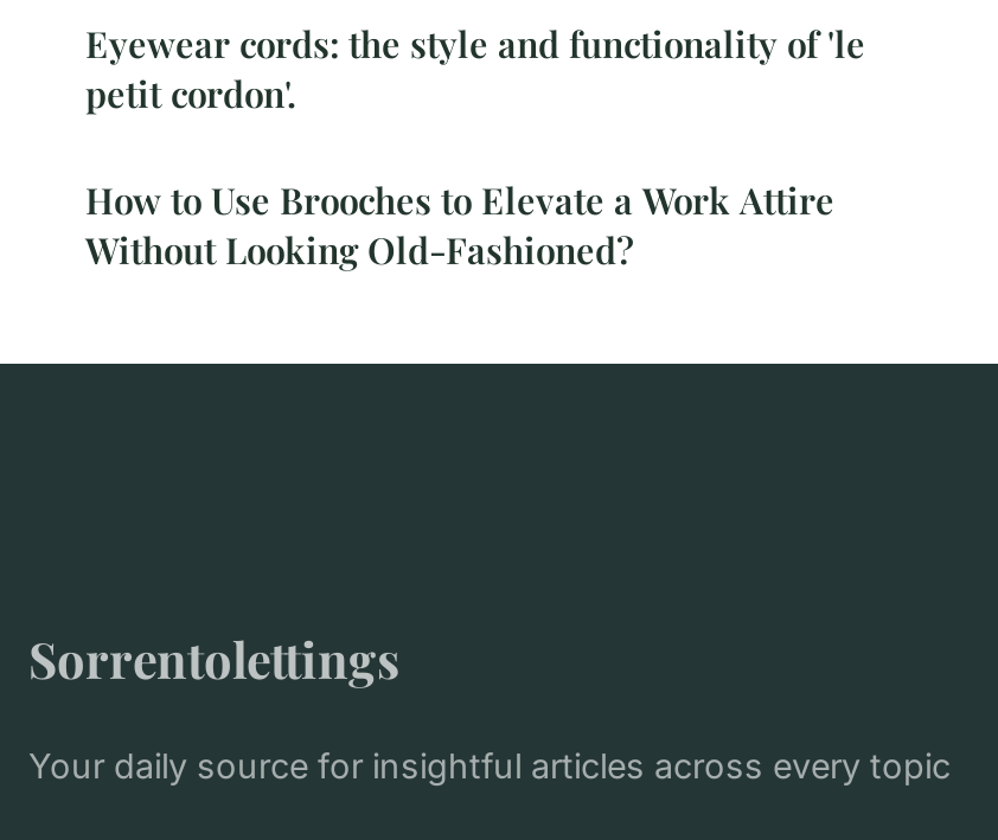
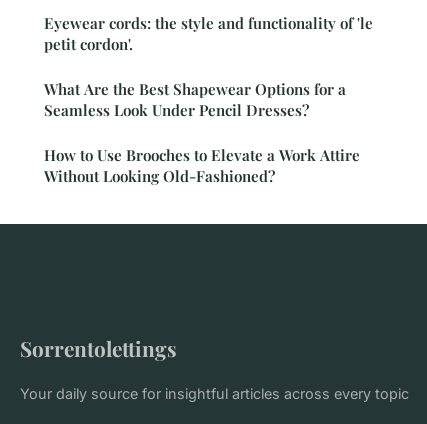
+ What Are the Best Shapewear Options for a
+ Seamless Look Under Pencil Dresses?
